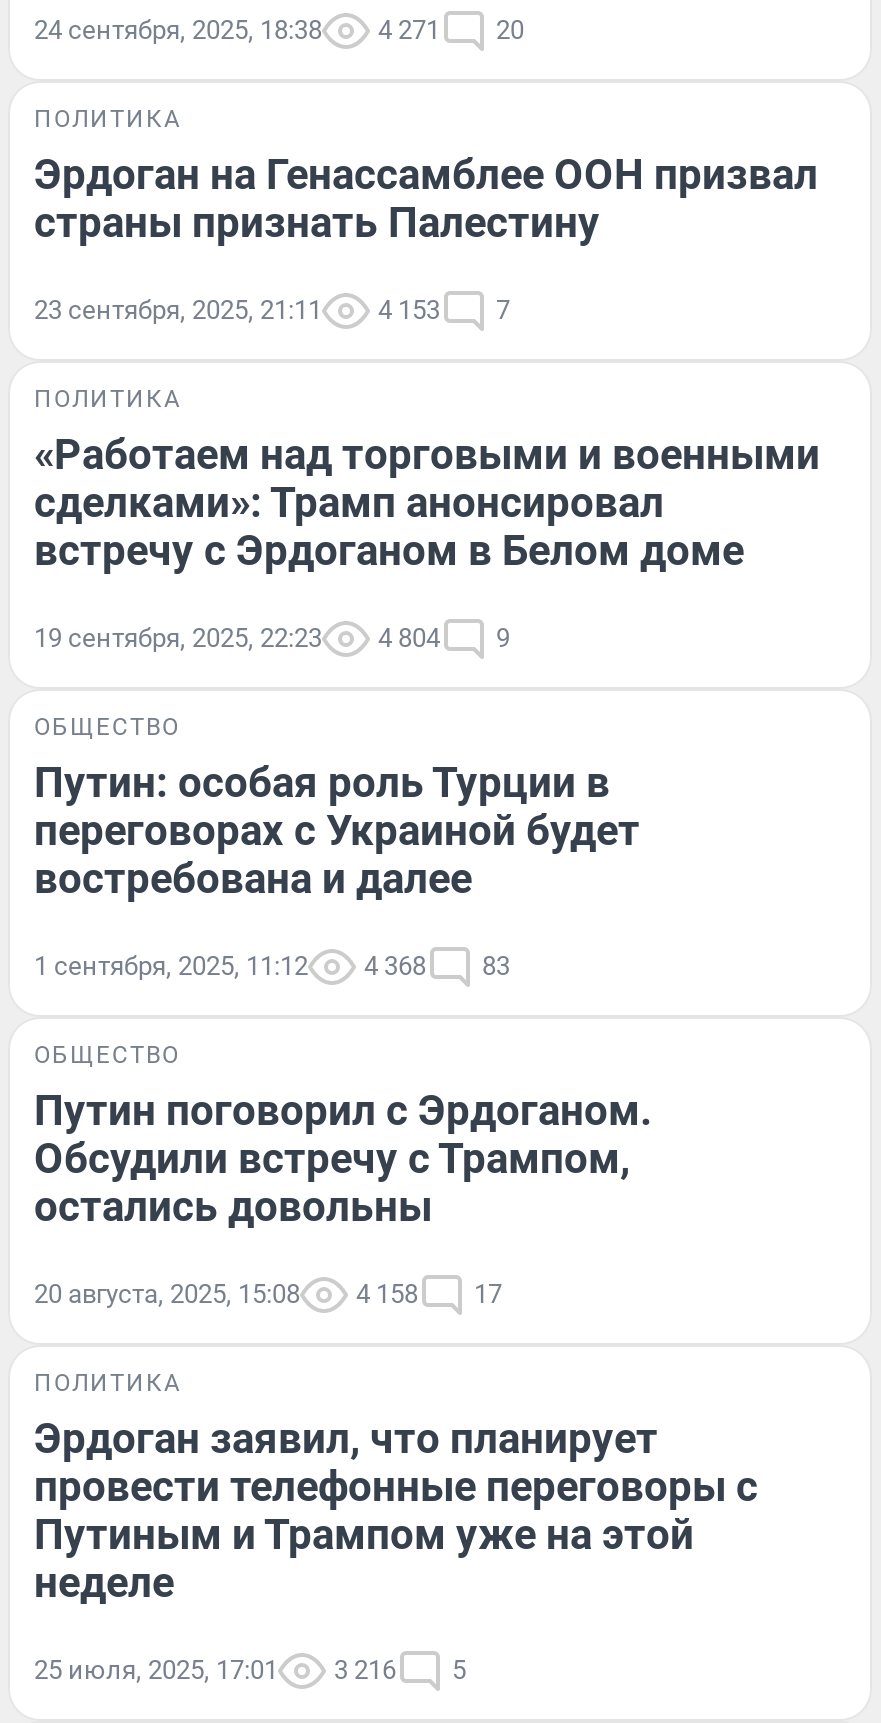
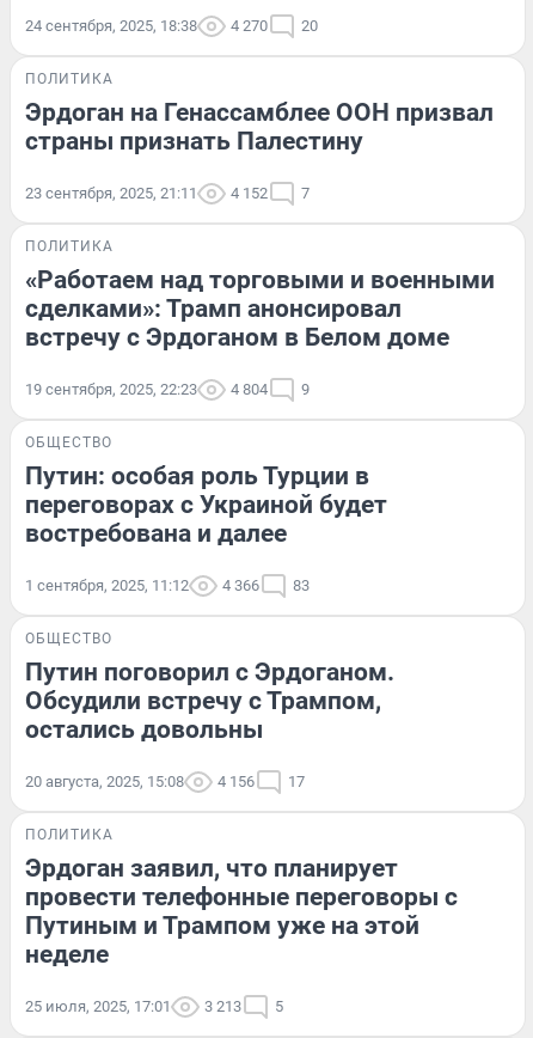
- 24 сентября, 2025, 18:38 4 271 20
+ 24 сентября, 2025, 18:38 4 270 20

- 23 сентября, 2025, 21:11 4 153 7
+ 23 сентября, 2025, 21:11 4 152 7

- 1 сентября, 2025, 11:12 4 368 83
+ 1 сентября, 2025, 11:12 4 366 83

- 20 августа, 2025, 15:08 4 158 17
+ 20 августа, 2025, 15:08 4 156 17

- 25 июля, 2025, 17:01 3 216 5
+ 25 июля, 2025, 17:01 3 213 5
